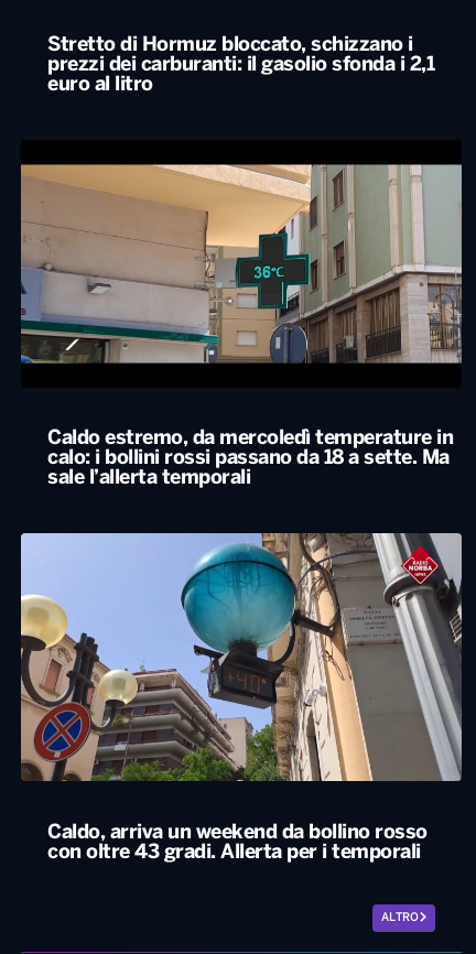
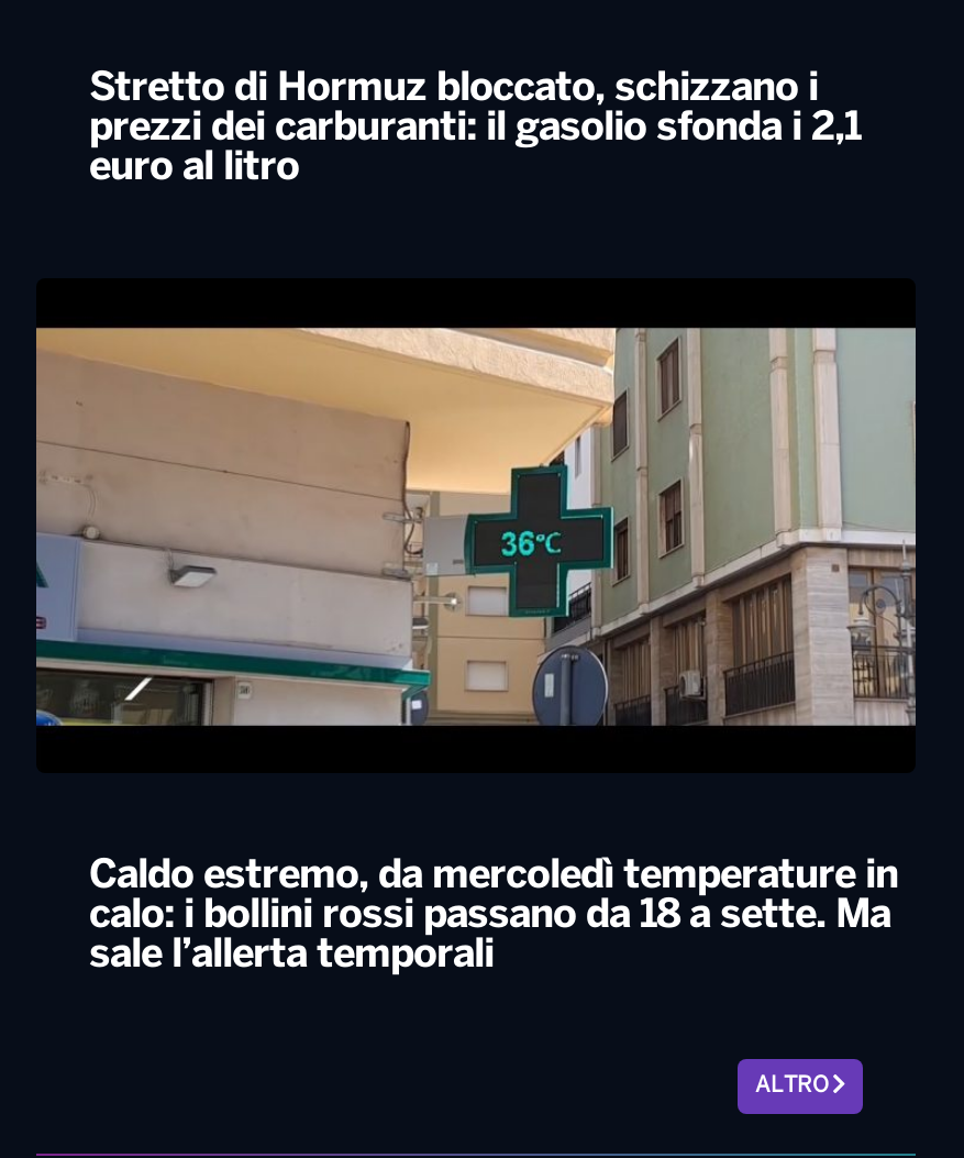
- [image]
- Caldo, arriva un weekend da bollino rosso
- con oltre 43 gradi. Allerta per i temporali
